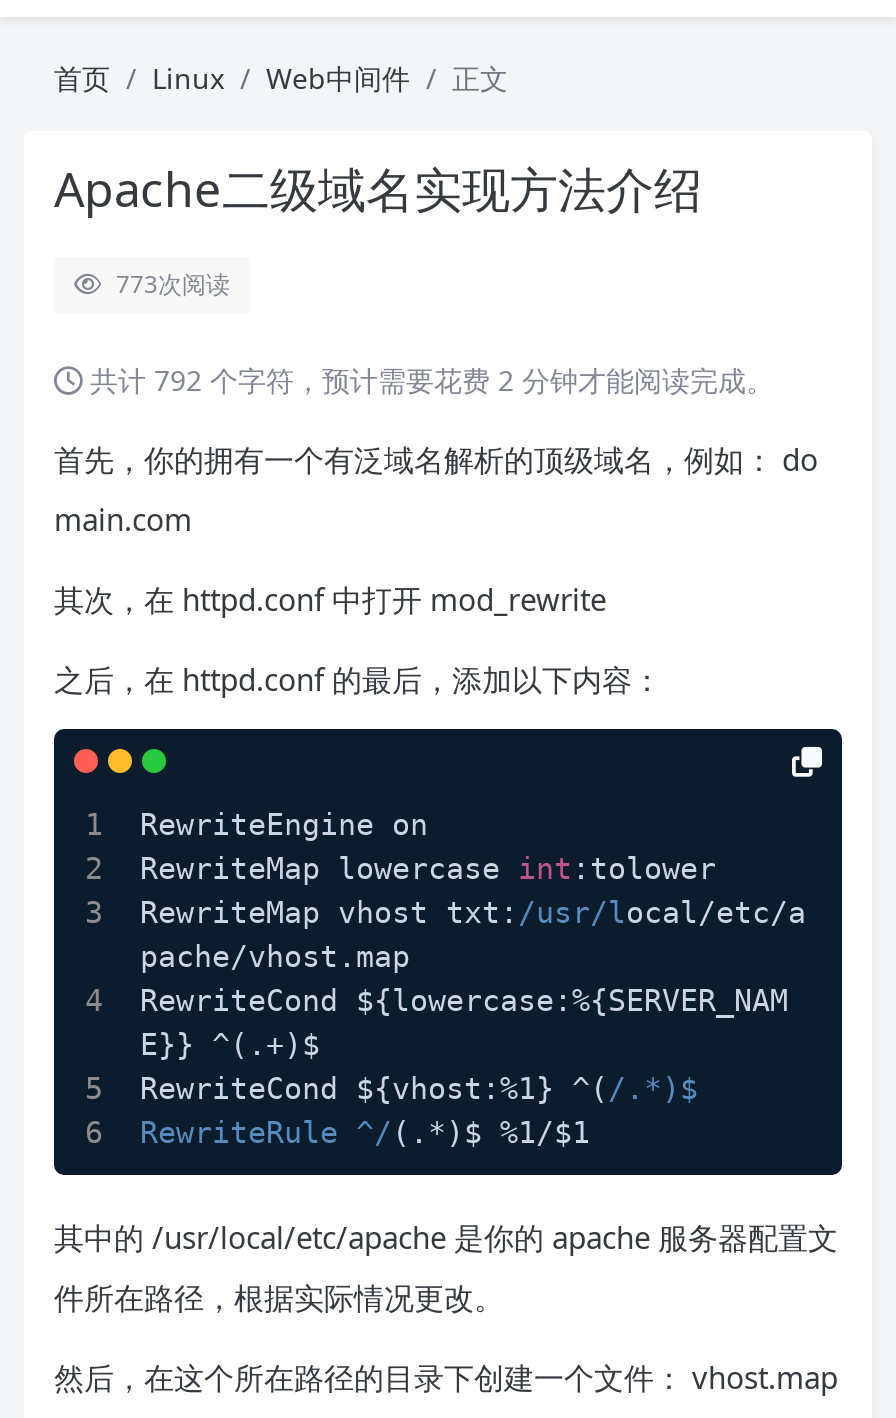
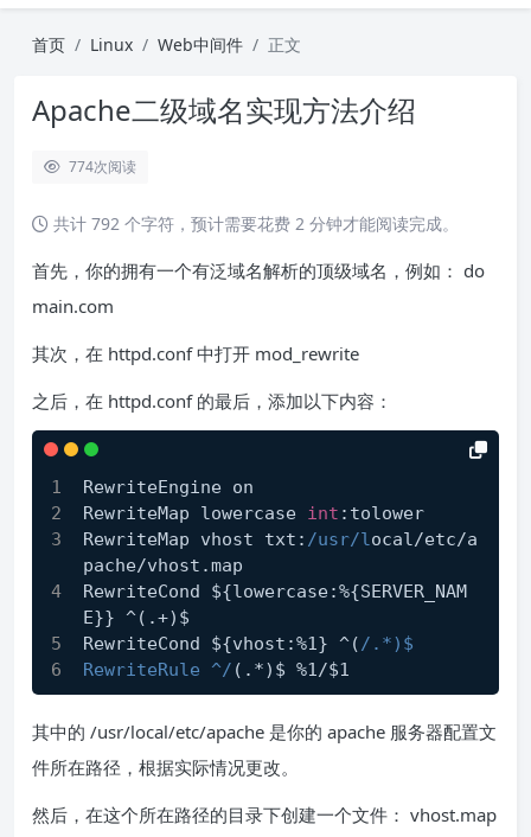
- 773次阅读
+ 774次阅读
